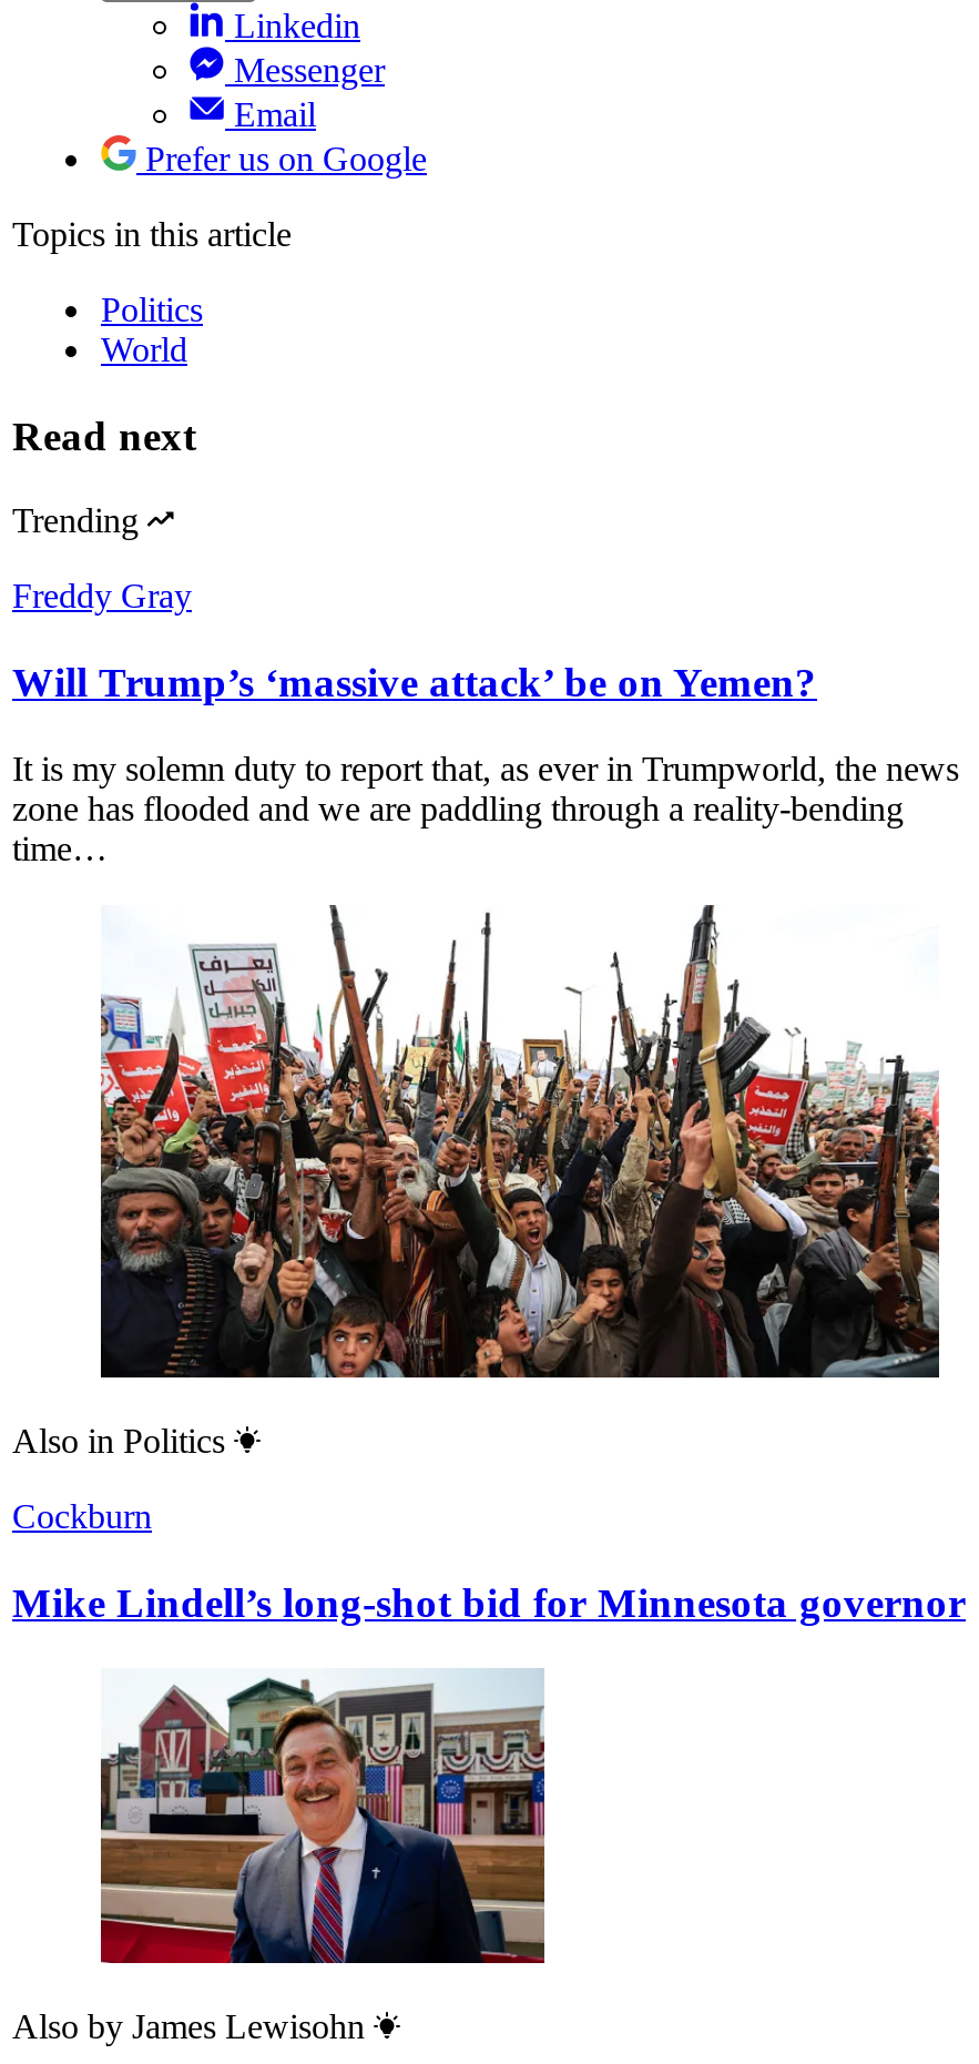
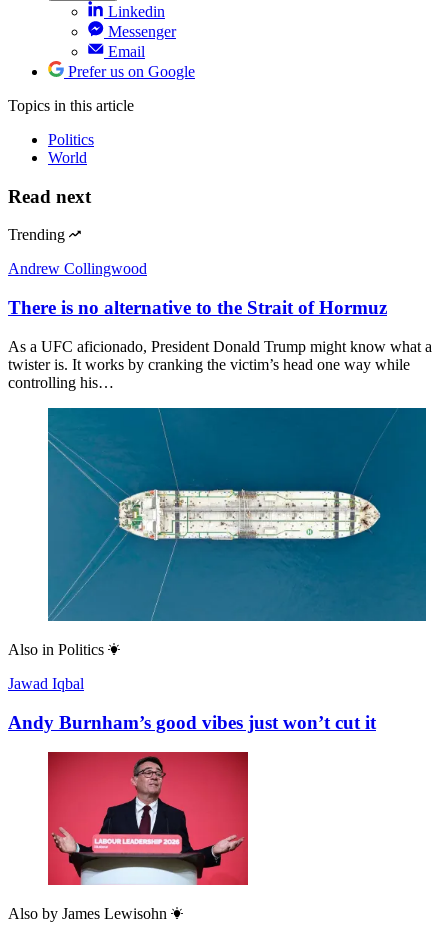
- Freddy Gray
+ Andrew Collingwood

- Will Trump’s ‘massive attack’ be on Yemen?
+ There is no alternative to the Strait of Hormuz

- It is my solemn duty to report that, as ever in Trumpworld, the news
- zone has flooded and we are paddling through a reality-bending
- time…
+ As a UFC aficionado, President Donald Trump might know what a
+ twister is. It works by cranking the victim’s head one way while
+ controlling his…

- [image]
+ [image]

- Cockburn
+ Jawad Iqbal

- Mike Lindell’s long-shot bid for Minnesota governor
+ Andy Burnham’s good vibes just won’t cut it

- [image]
+ [image]
